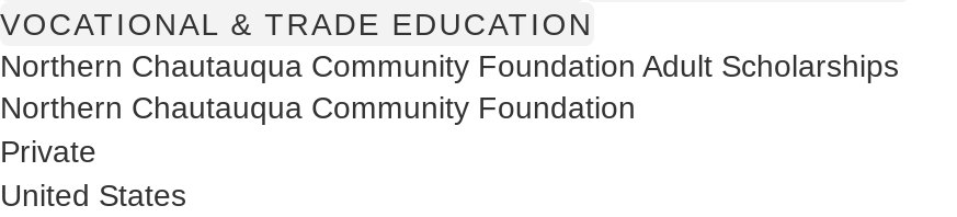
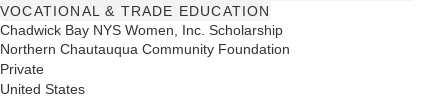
- Northern Chautauqua Community Foundation Adult Scholarships
+ Chadwick Bay NYS Women, Inc. Scholarship
